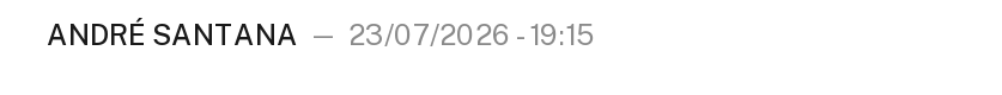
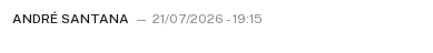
- ANDRÉ SANTANA 23/07/2026 - 19:15
+ ANDRÉ SANTANA 21/07/2026 - 19:15
